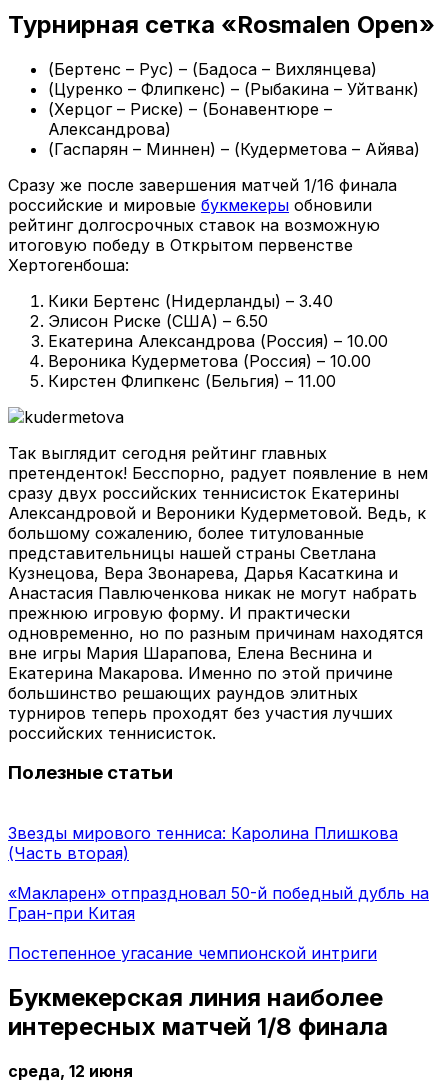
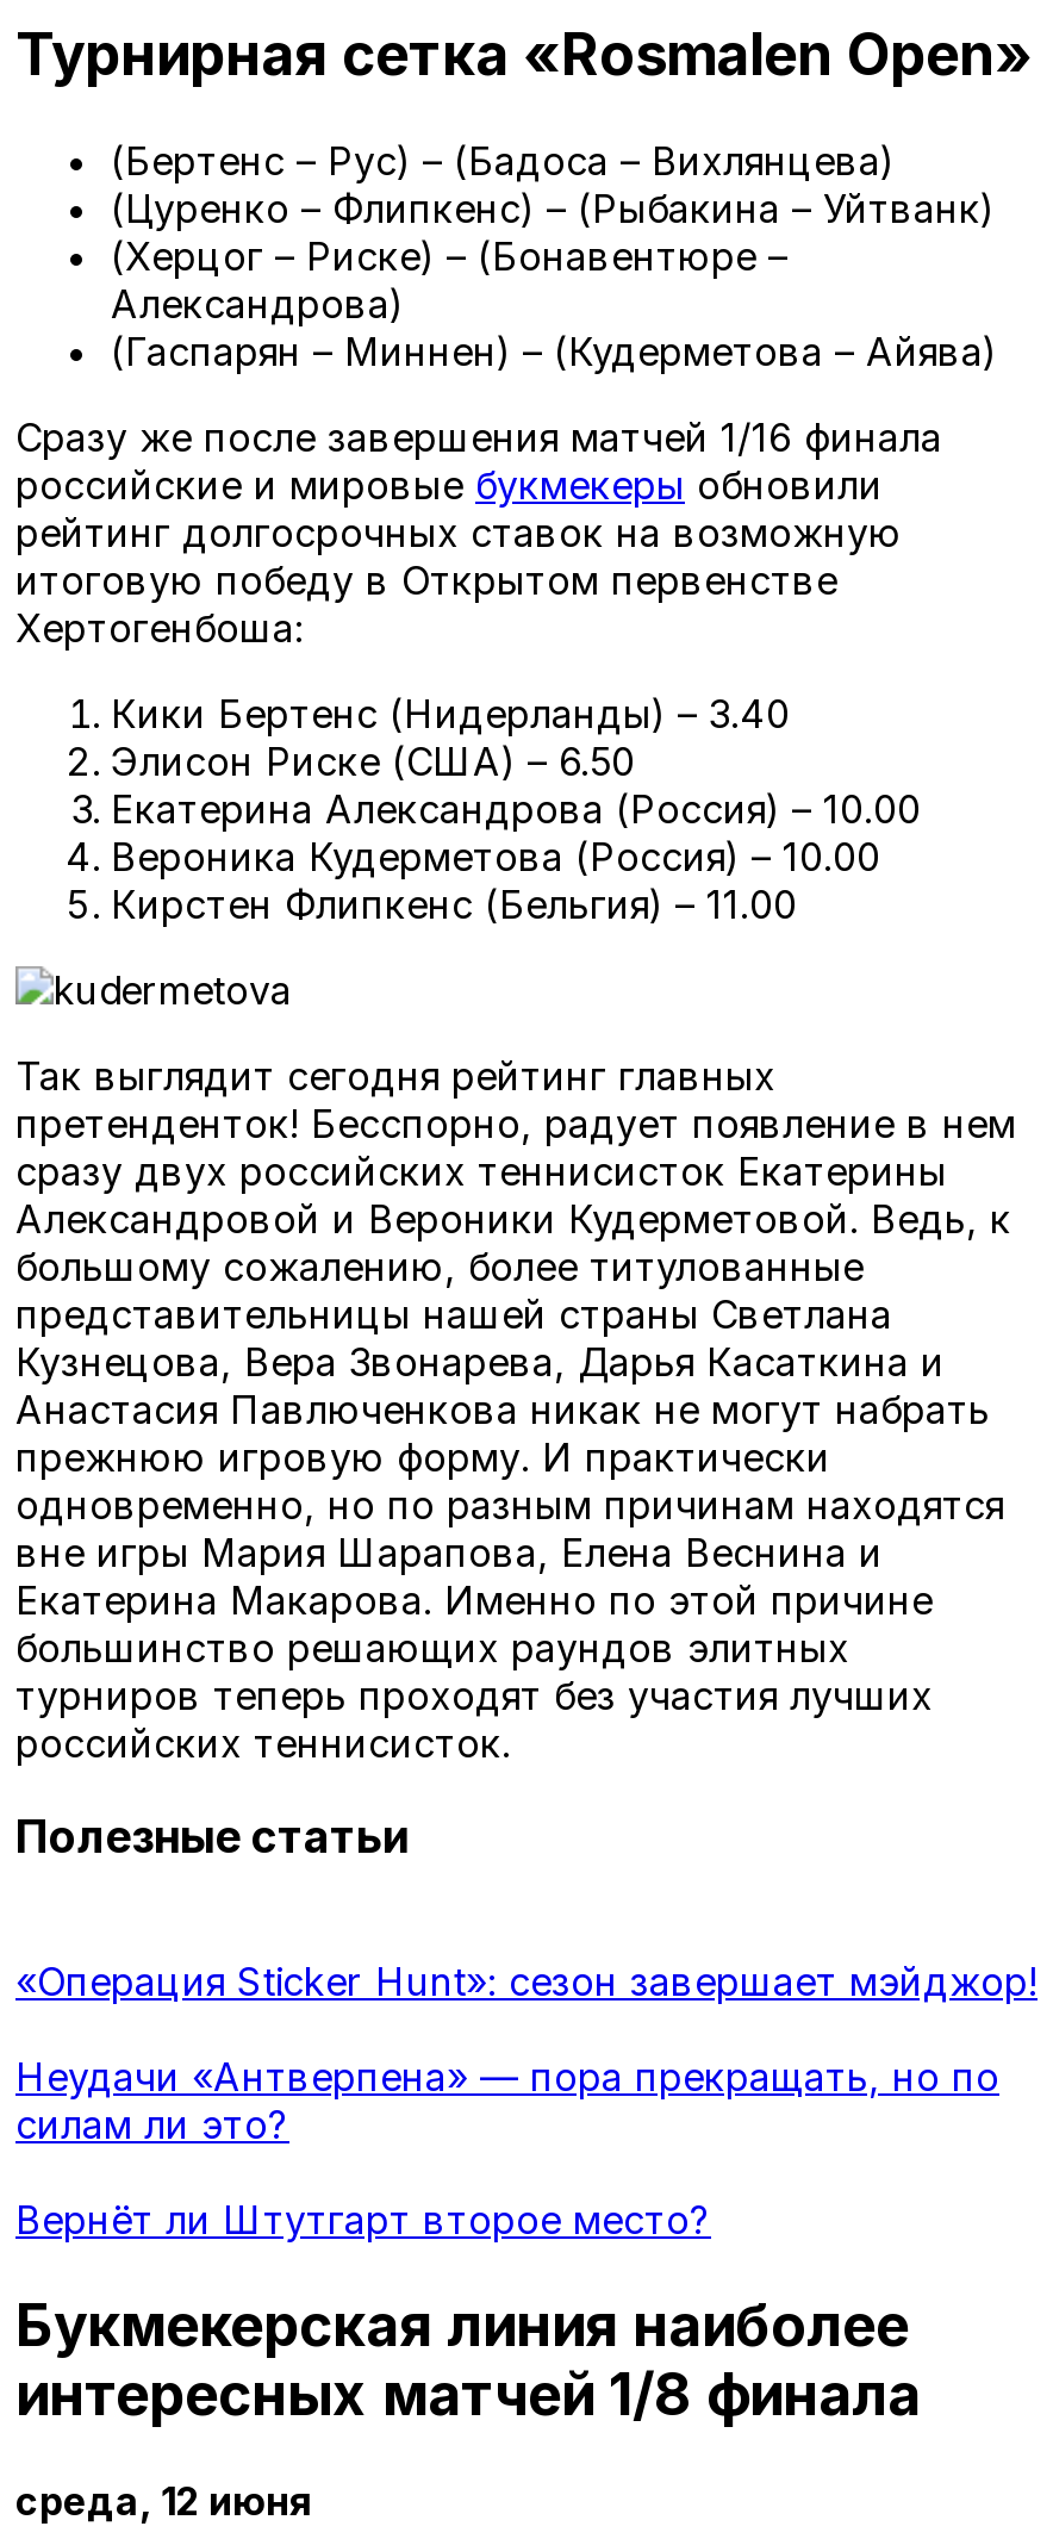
- Звезды мирового тенниса: Каролина Плишкова
- (Часть вторая)
+ «Операция Sticker Hunt»: сезон завершает мэйджор!

- «Макларен» отпраздновал 50-й победный дубль на
- Гран-при Китая
+ Неудачи «Антверпена» — пора прекращать, но по
+ силам ли это?

- Постепенное угасание чемпионской интриги
+ Вернёт ли Штутгарт второе место?
